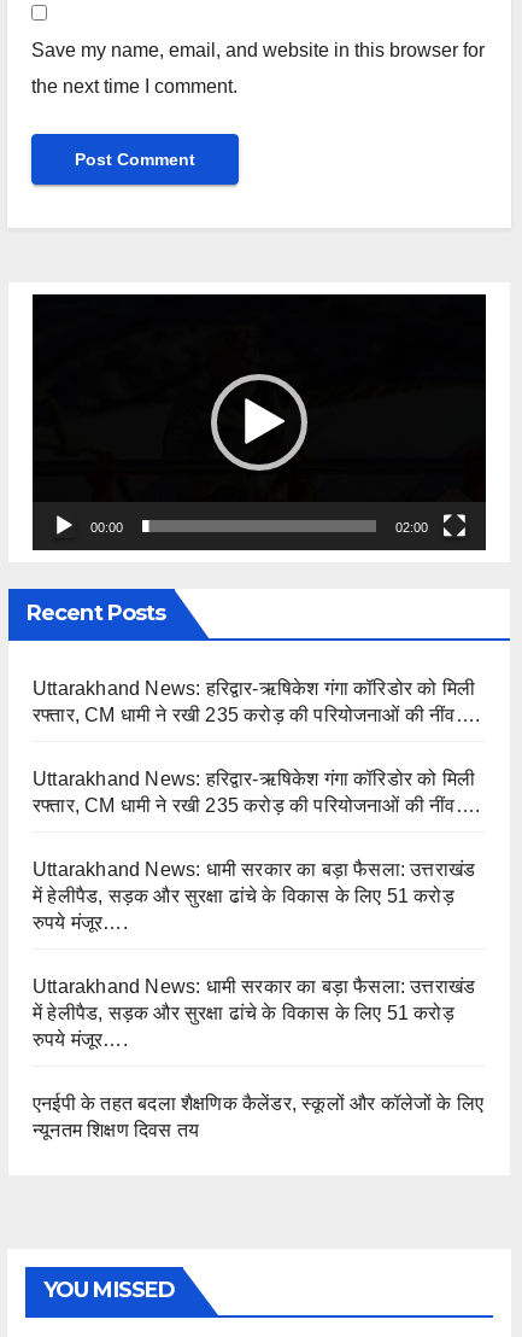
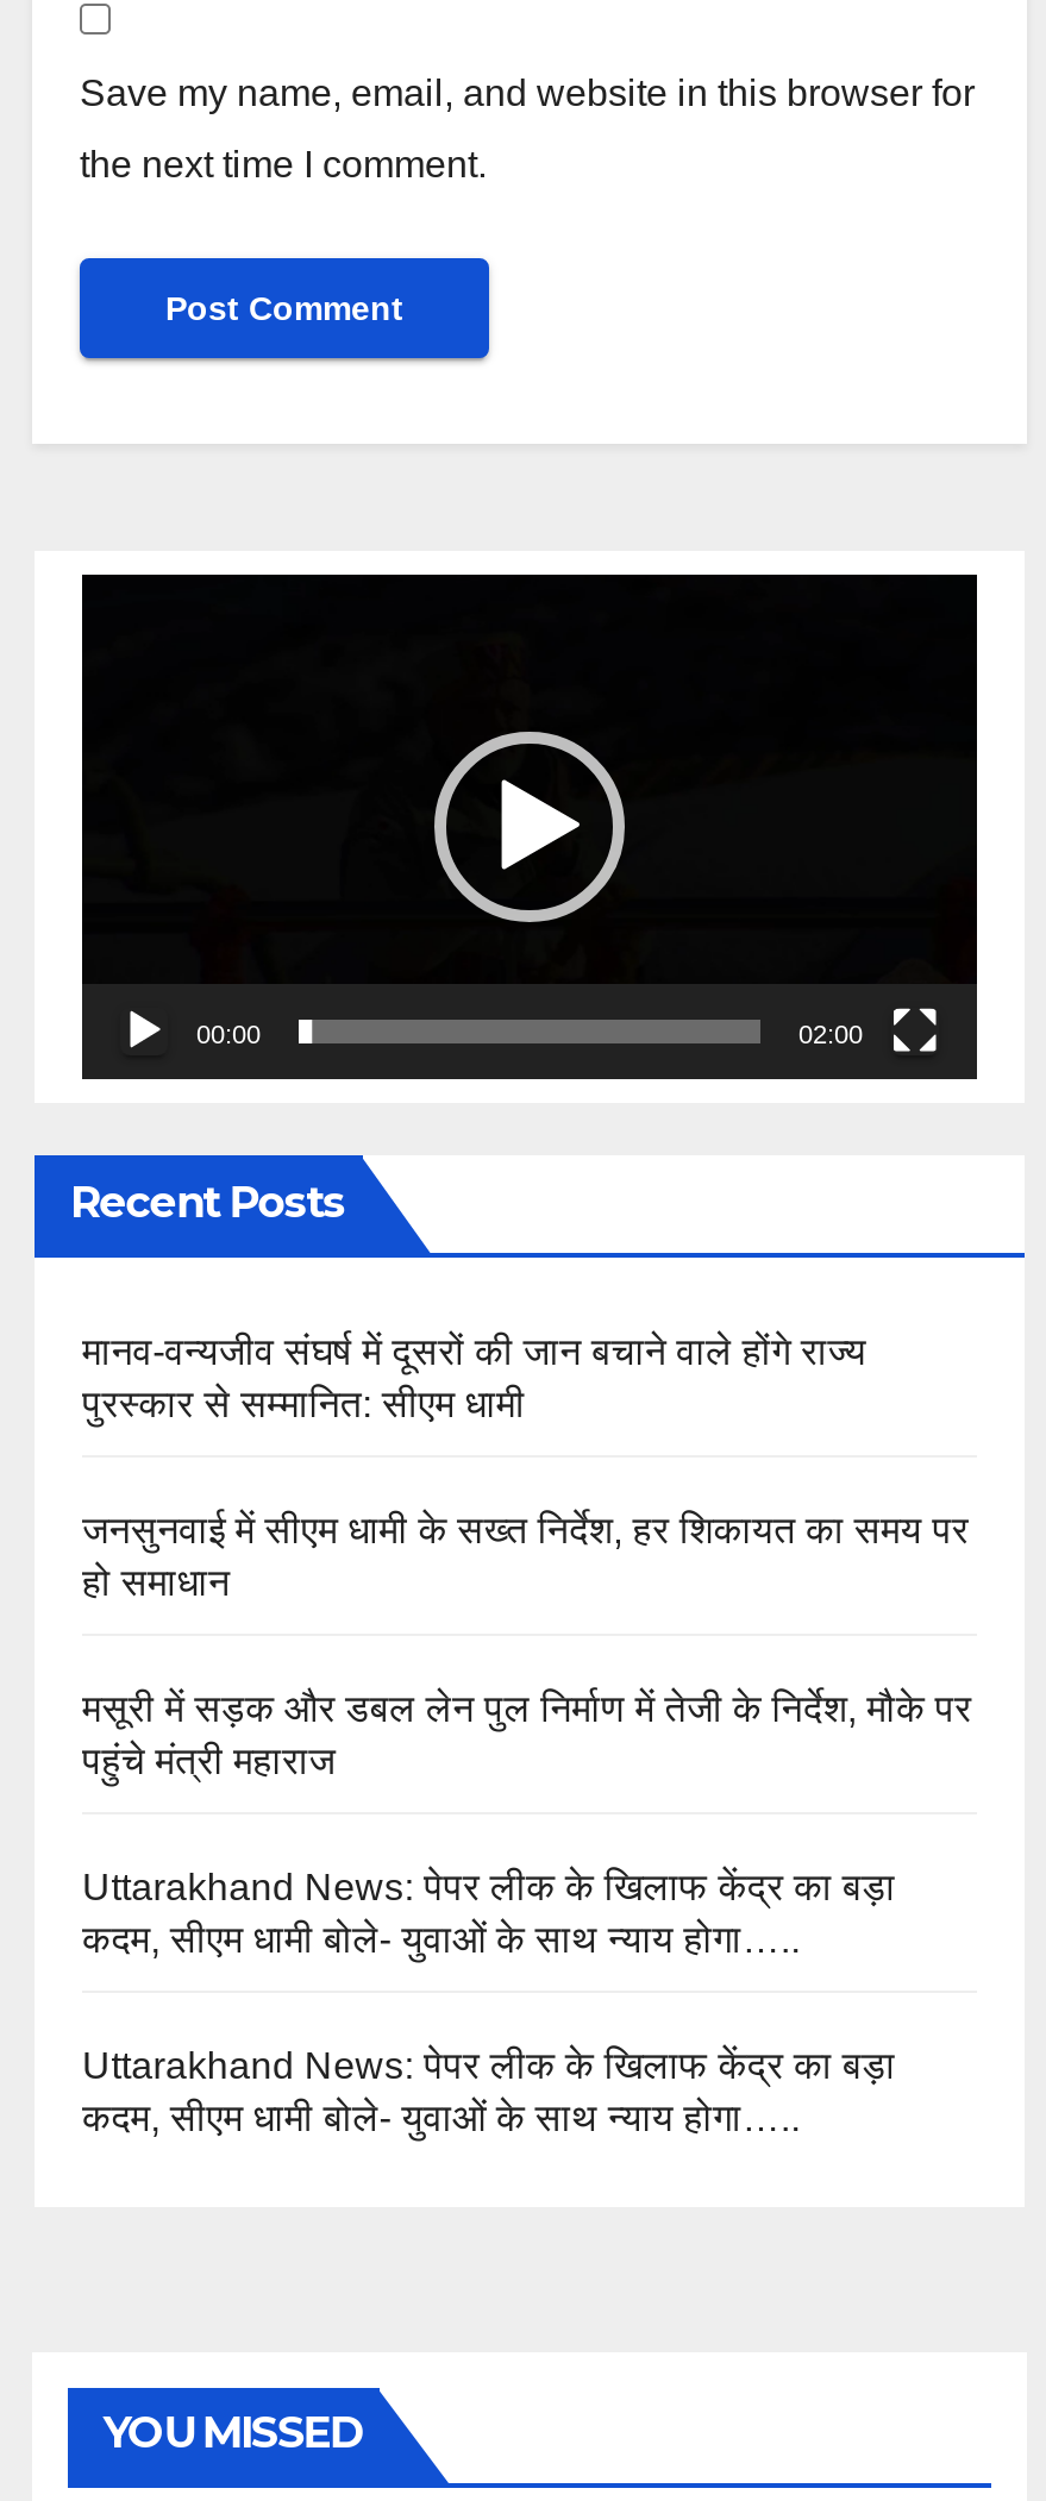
- Uttarakhand News: हरिद्वार-ऋषिकेश गंगा कॉरिडोर को मिली
- रफ्तार, CM धामी ने रखी 235 करोड़ की परियोजनाओं की नींव….
+ मानव-वन्यजीव संघर्ष में दूसरों की जान बचाने वाले होंगे राज्य
+ पुरस्कार से सम्मानित: सीएम धामी

- Uttarakhand News: हरिद्वार-ऋषिकेश गंगा कॉरिडोर को मिली
- रफ्तार, CM धामी ने रखी 235 करोड़ की परियोजनाओं की नींव….
+ जनसुनवाई में सीएम धामी के सख्त निर्देश, हर शिकायत का समय पर
+ हो समाधान

- Uttarakhand News: धामी सरकार का बड़ा फैसला: उत्तराखंड
- में हेलीपैड, सड़क और सुरक्षा ढांचे के विकास के लिए 51 करोड़
- रुपये मंजूर….
+ मसूरी में सड़क और डबल लेन पुल निर्माण में तेजी के निर्देश, मौके पर
+ पहुंचे मंत्री महाराज

- Uttarakhand News: धामी सरकार का बड़ा फैसला: उत्तराखंड
- में हेलीपैड, सड़क और सुरक्षा ढांचे के विकास के लिए 51 करोड़
- रुपये मंजूर….
+ Uttarakhand News: पेपर लीक के खिलाफ केंद्र का बड़ा
+ कदम, सीएम धामी बोले- युवाओं के साथ न्याय होगा…..

- एनईपी के तहत बदला शैक्षणिक कैलेंडर, स्कूलों और कॉलेजों के लिए
- न्यूनतम शिक्षण दिवस तय
+ Uttarakhand News: पेपर लीक के खिलाफ केंद्र का बड़ा
+ कदम, सीएम धामी बोले- युवाओं के साथ न्याय होगा…..
